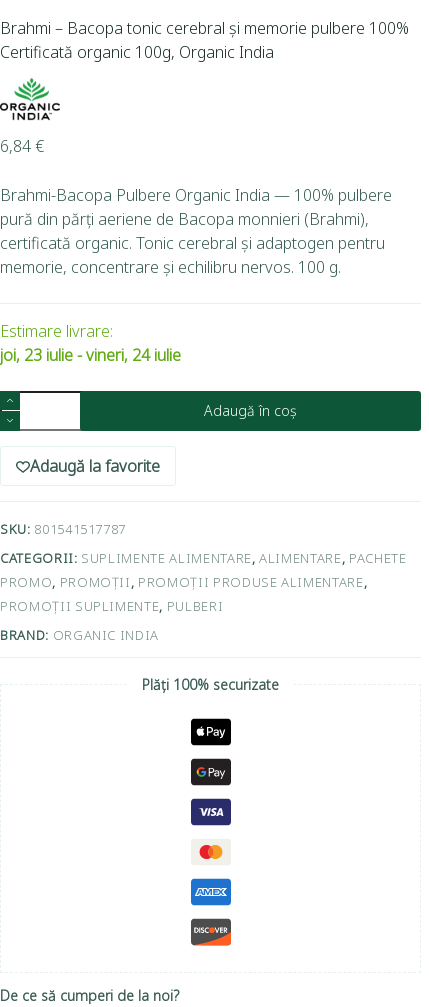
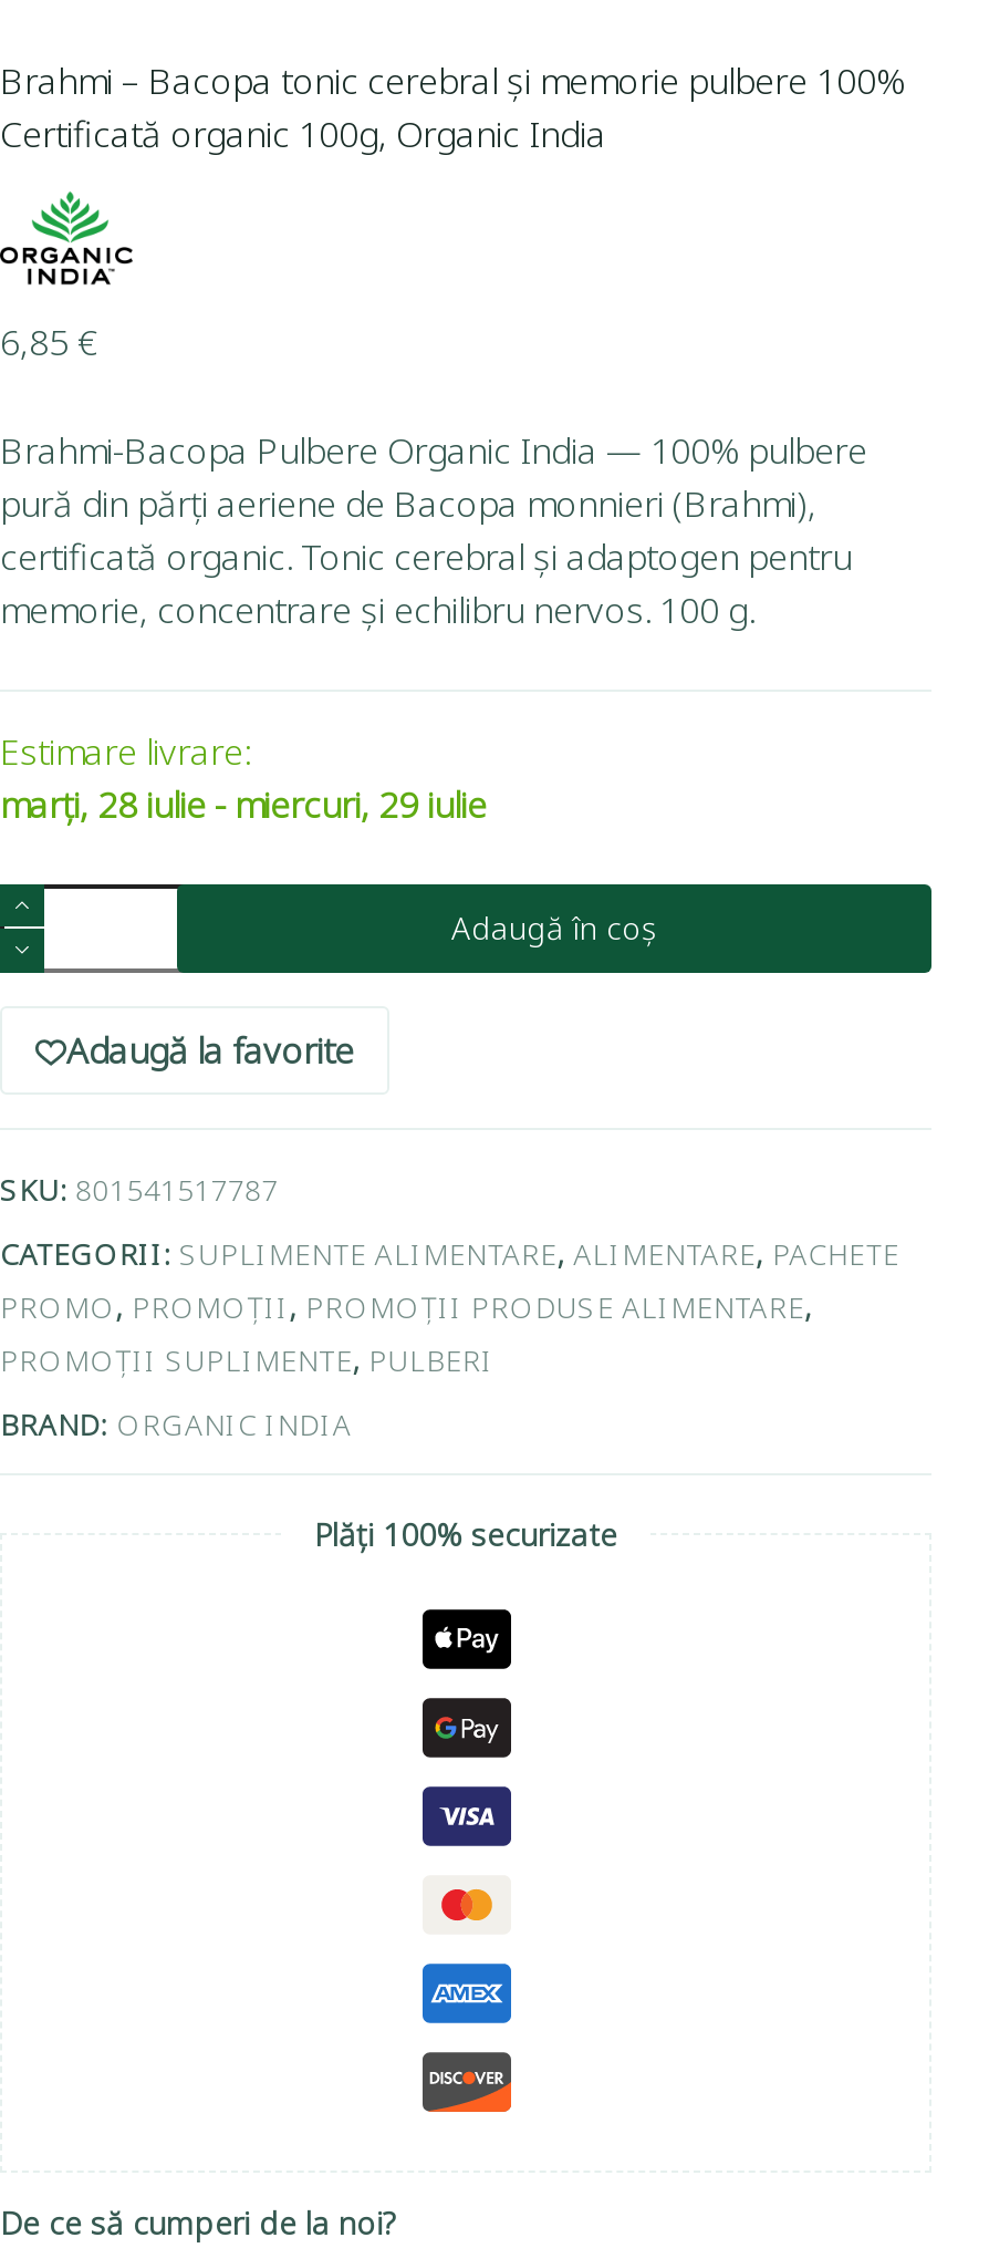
- 6,84 €
+ 6,85 €

- joi, 23 iulie - vineri, 24 iulie
+ marți, 28 iulie - miercuri, 29 iulie
